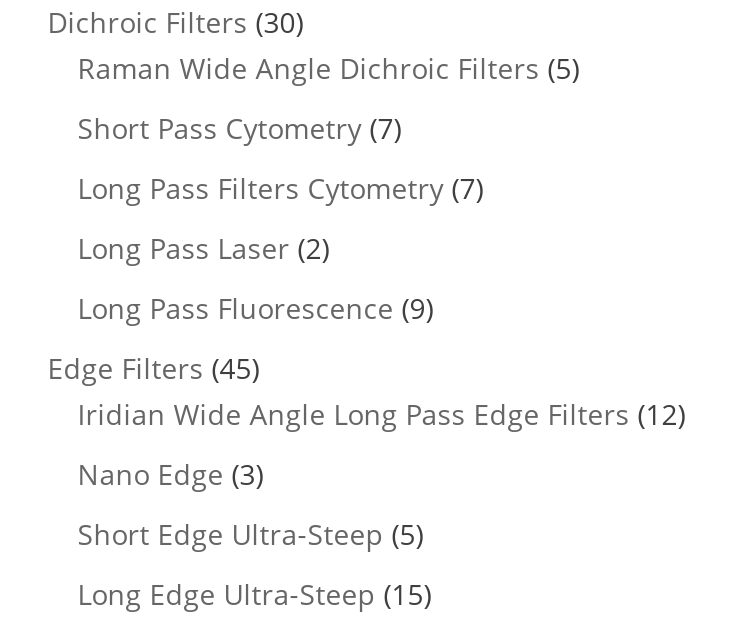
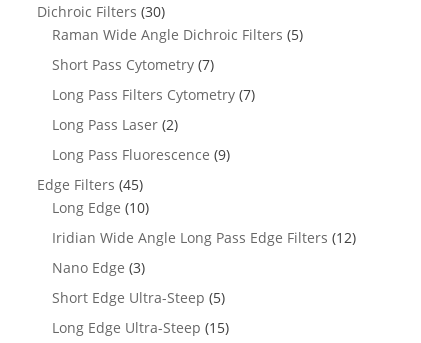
+ Long Edge (10)
